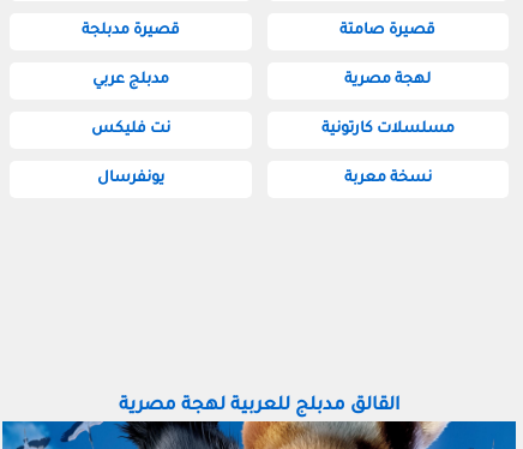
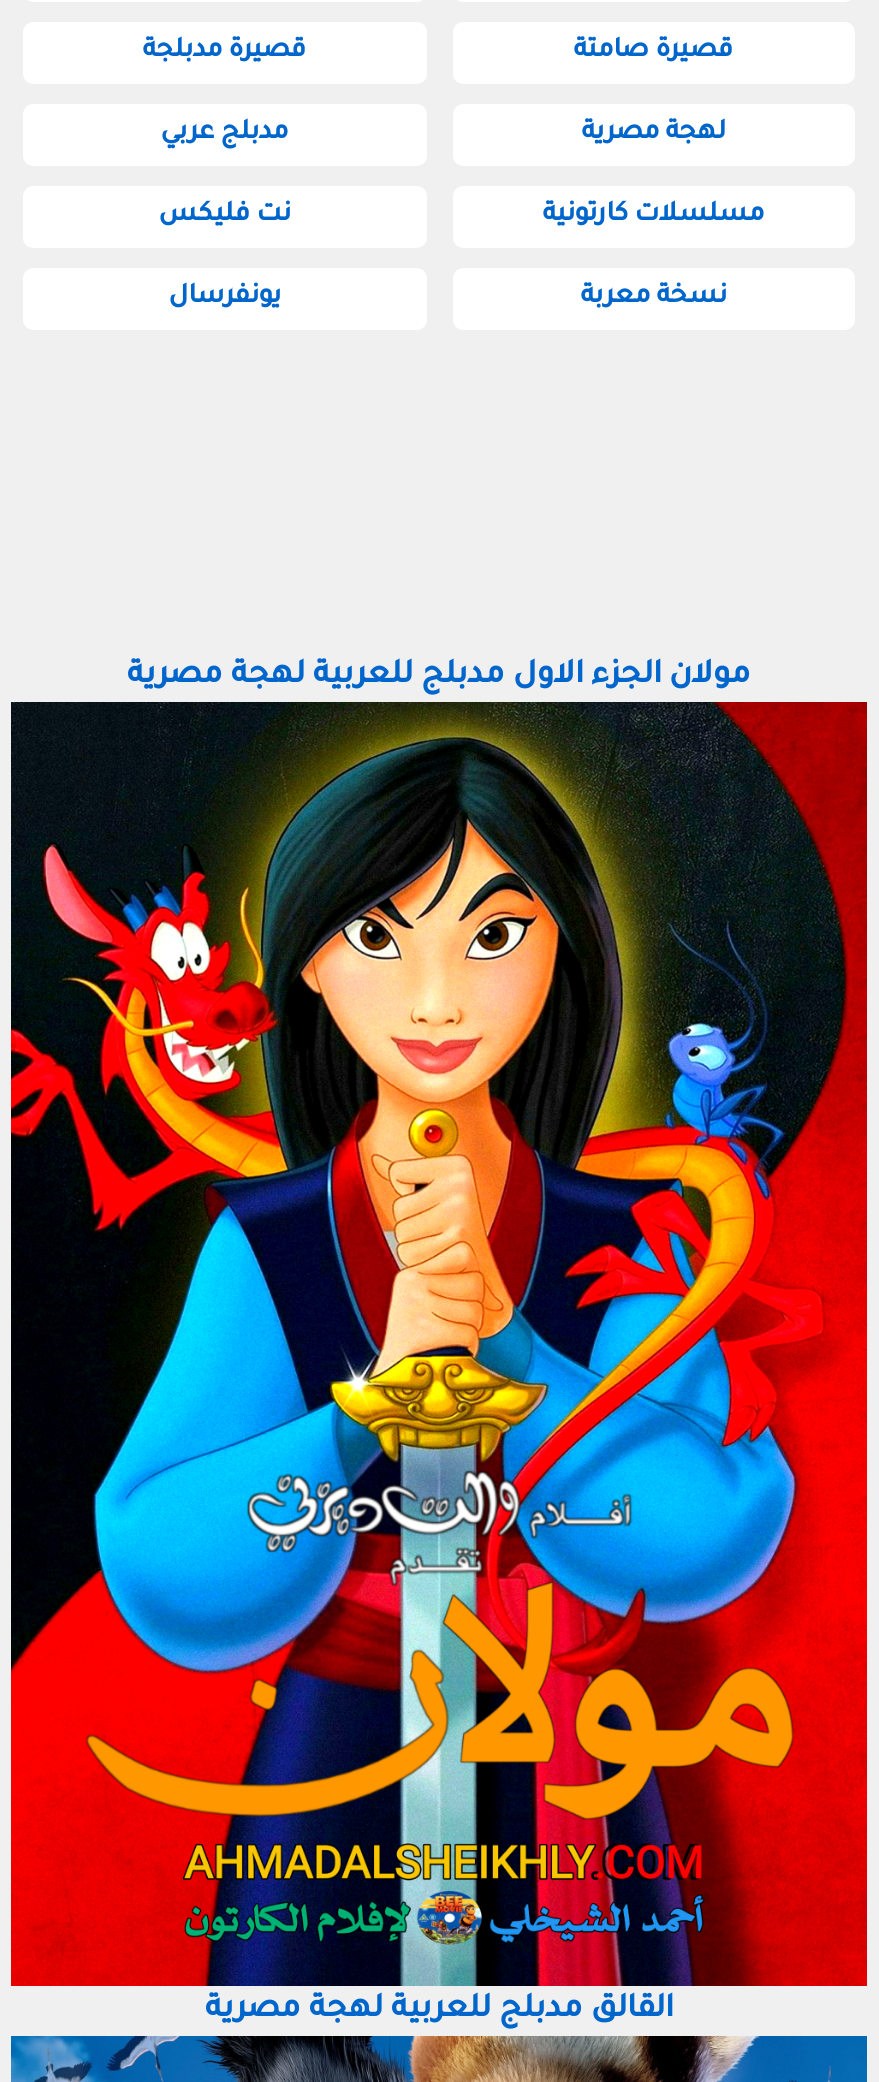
+ [image]

+ مولان الجزء الاول مدبلج للعربية لهجة مصرية
